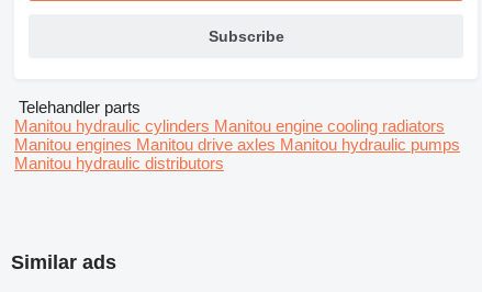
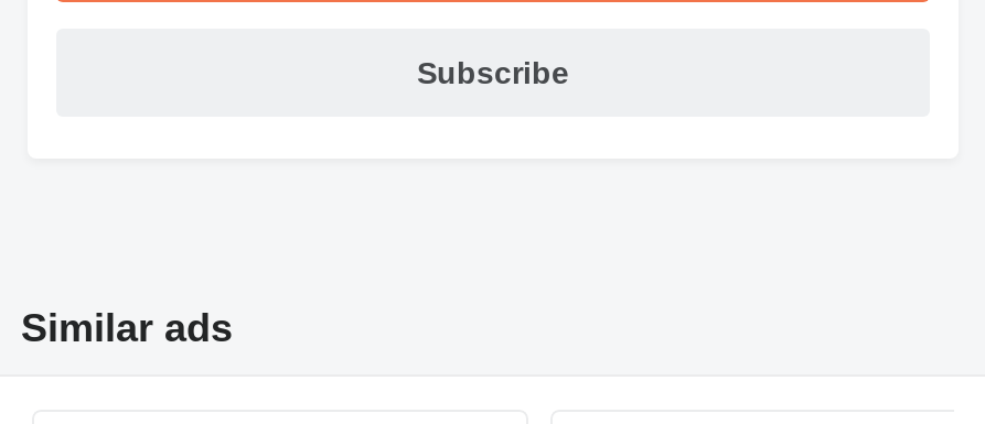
- Telehandler parts
- Manitou hydraulic cylinders Manitou engine cooling radiators
- Manitou engines Manitou drive axles Manitou hydraulic pumps
- Manitou hydraulic distributors
